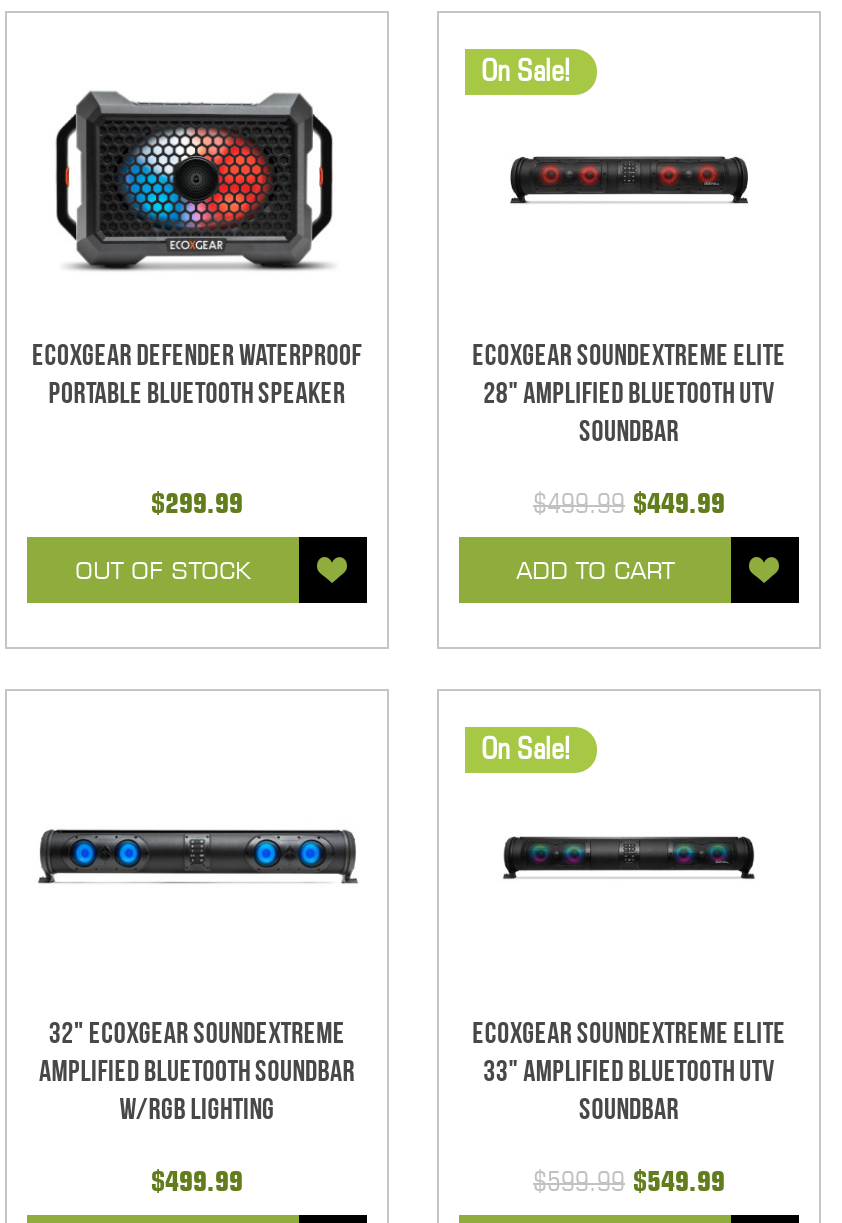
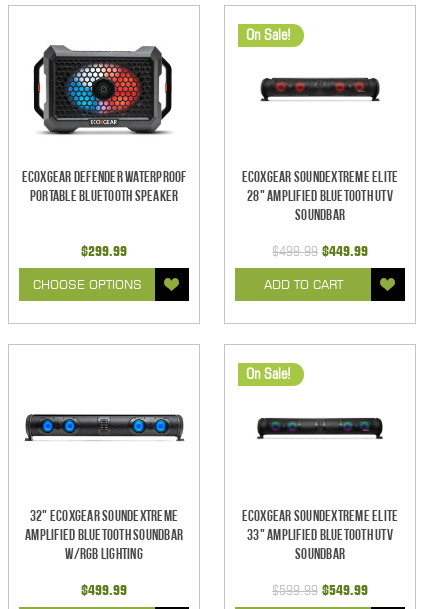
- OUT OF STOCK
+ CHOOSE OPTIONS
